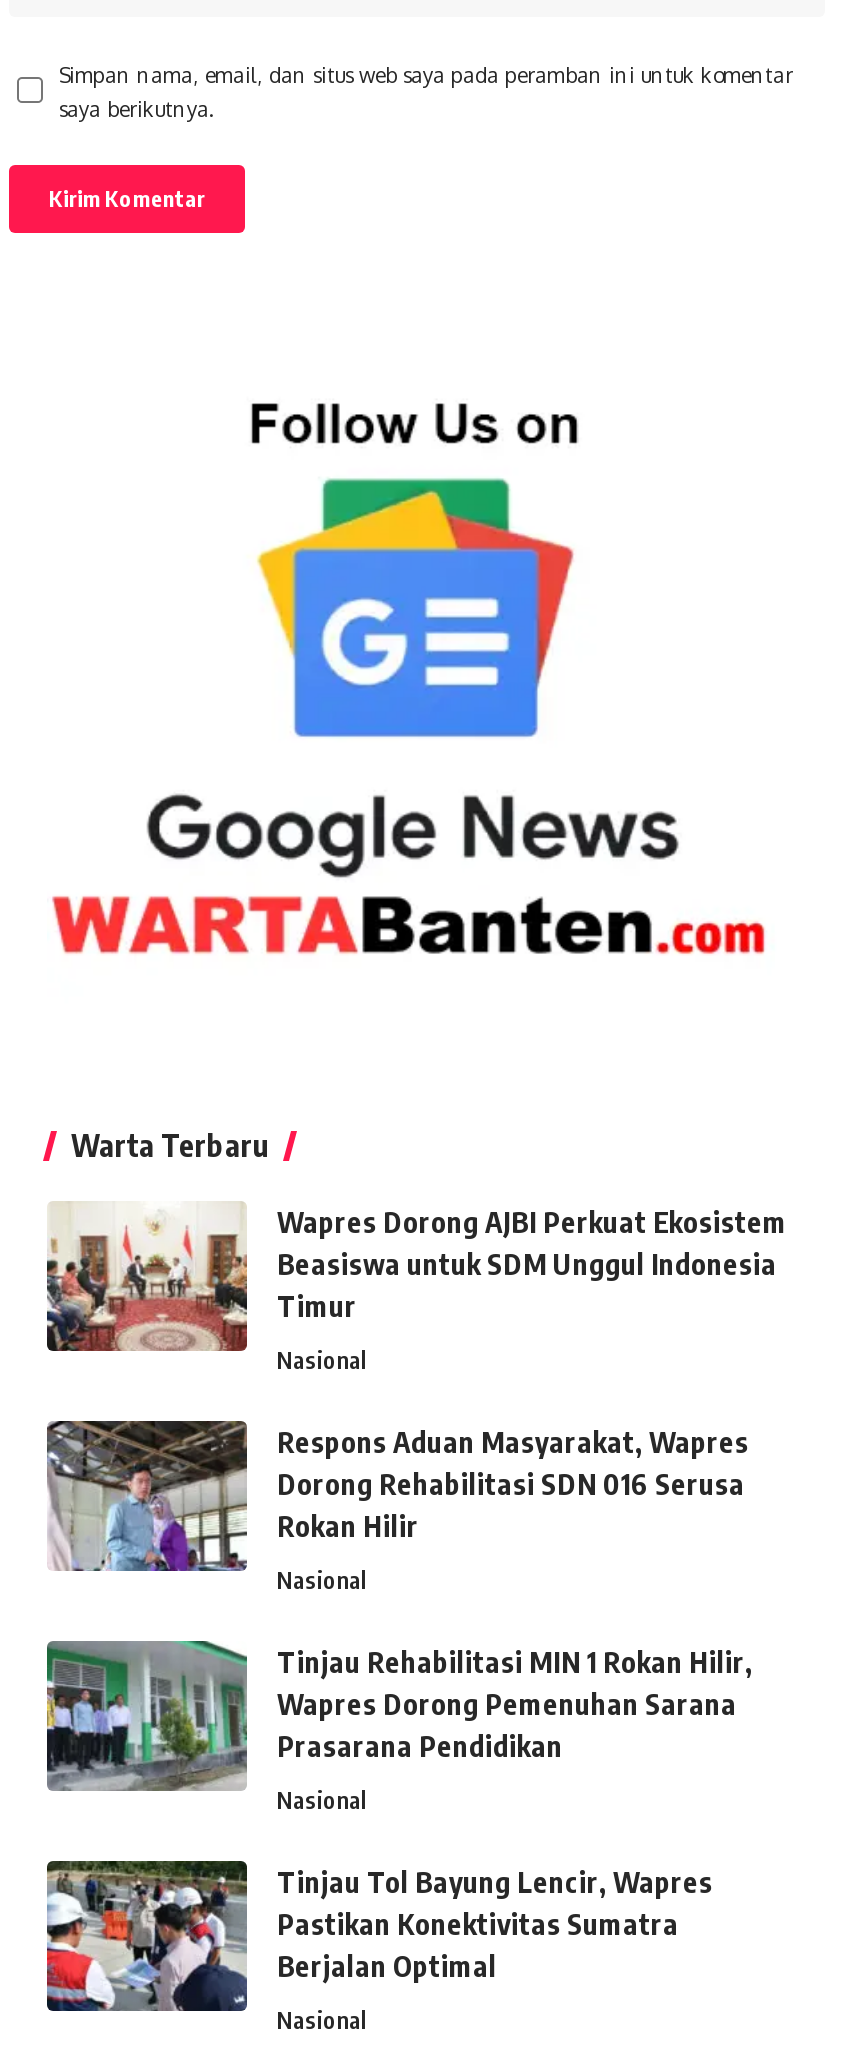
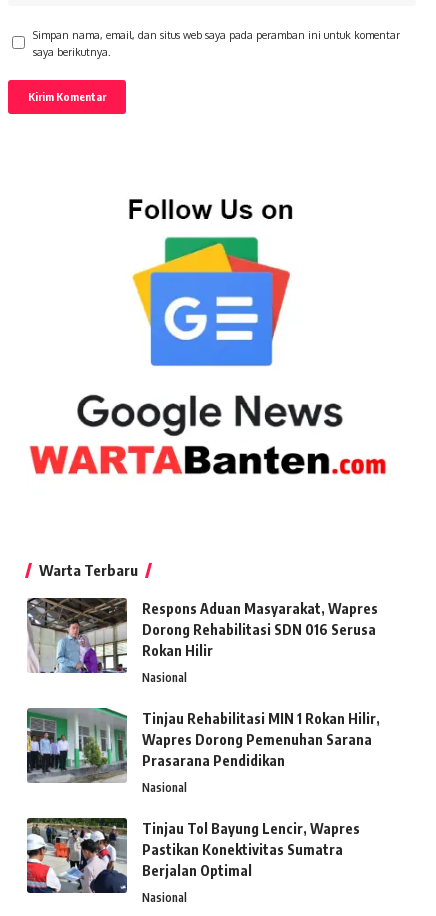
- [image]
- Wapres Dorong AJBI Perkuat Ekosistem
- Beasiswa untuk SDM Unggul Indonesia
- Timur
- Nasional
